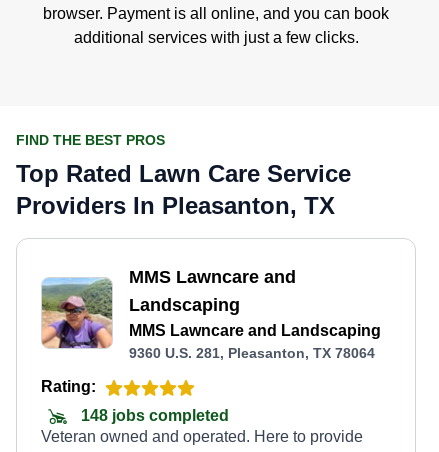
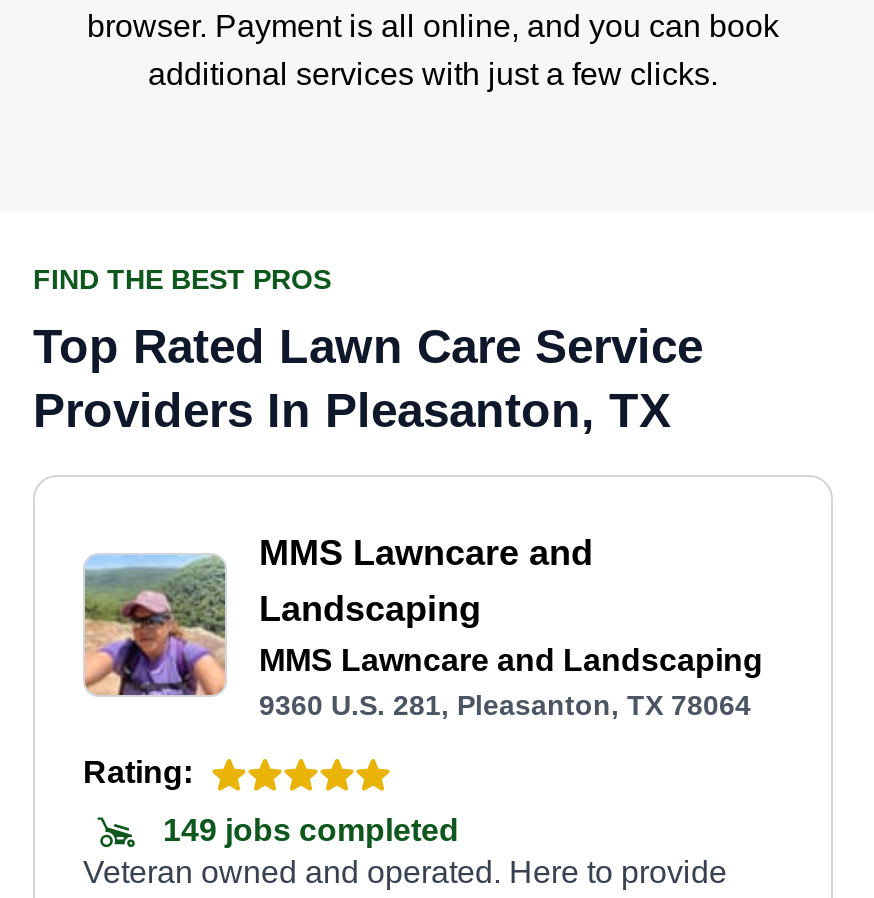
- 148 jobs completed
+ 149 jobs completed
